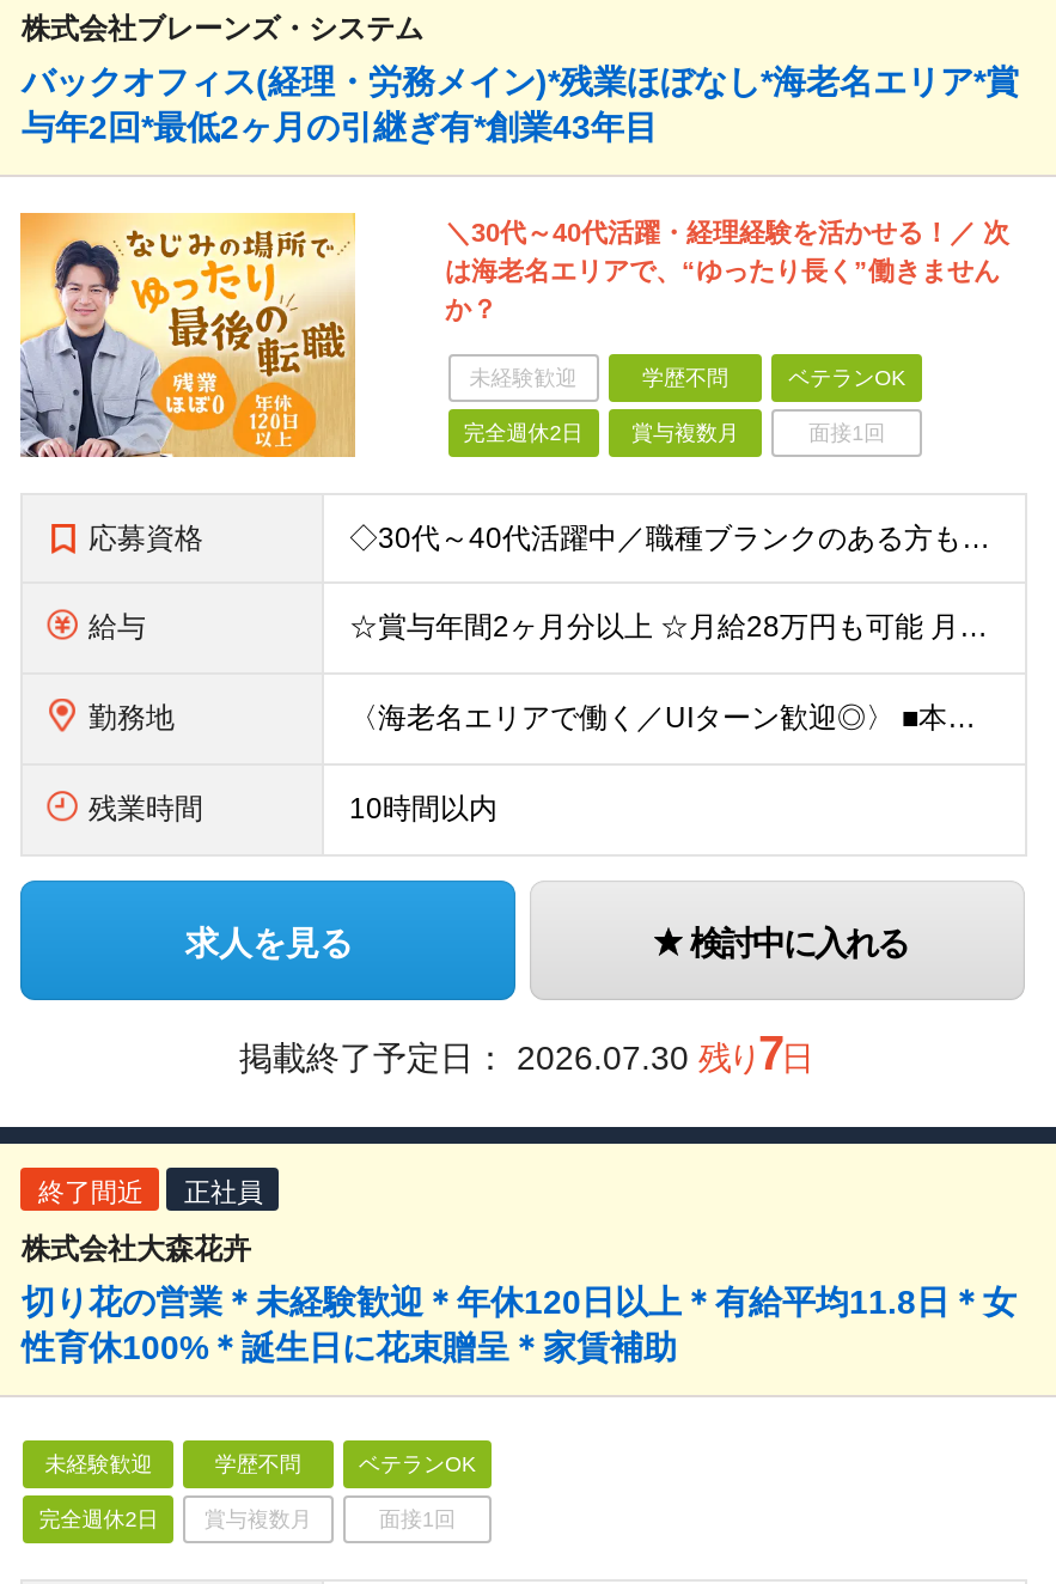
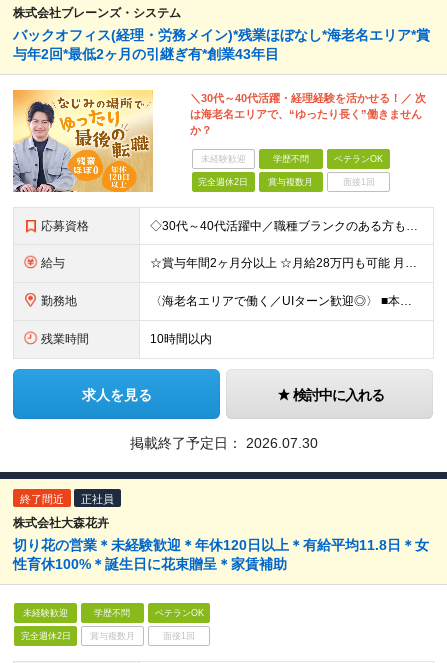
- 掲載終了予定日：2026.07.30 残り7日
+ 掲載終了予定日：2026.07.30
